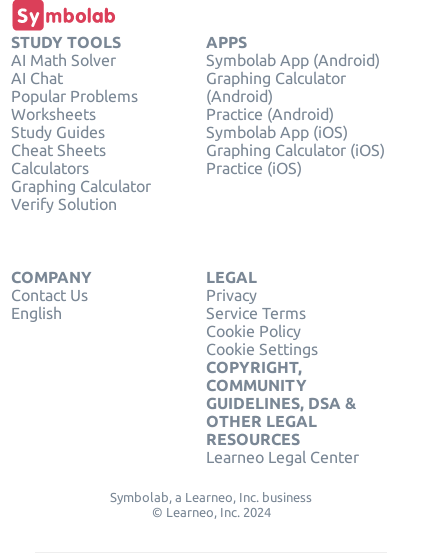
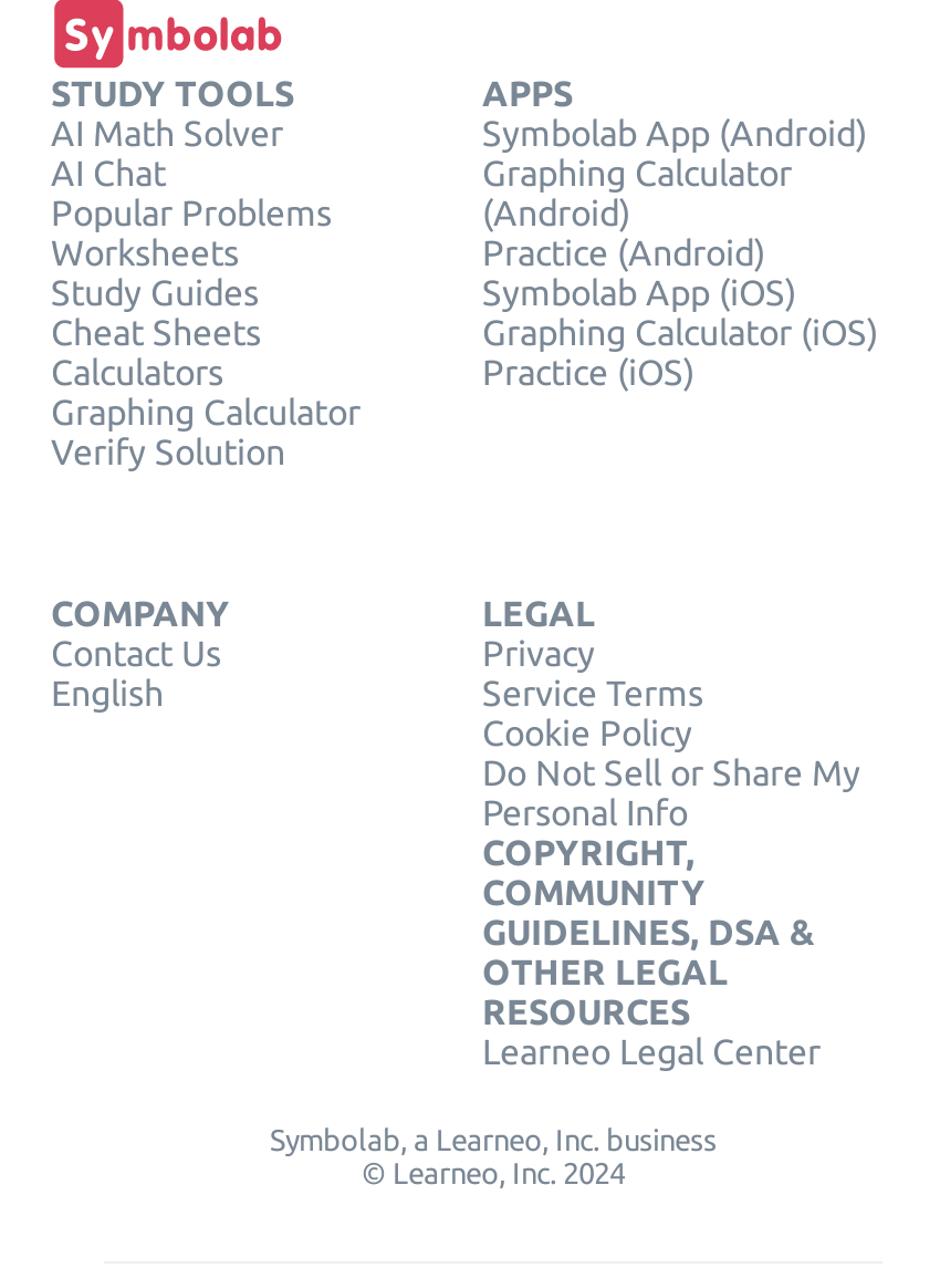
- Cookie Settings
+ Do Not Sell or Share My
+ Personal Info
